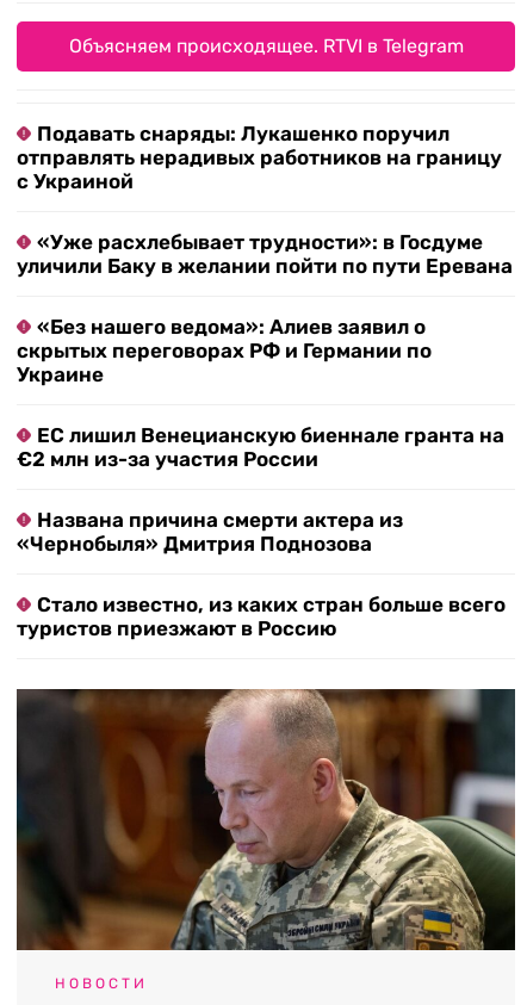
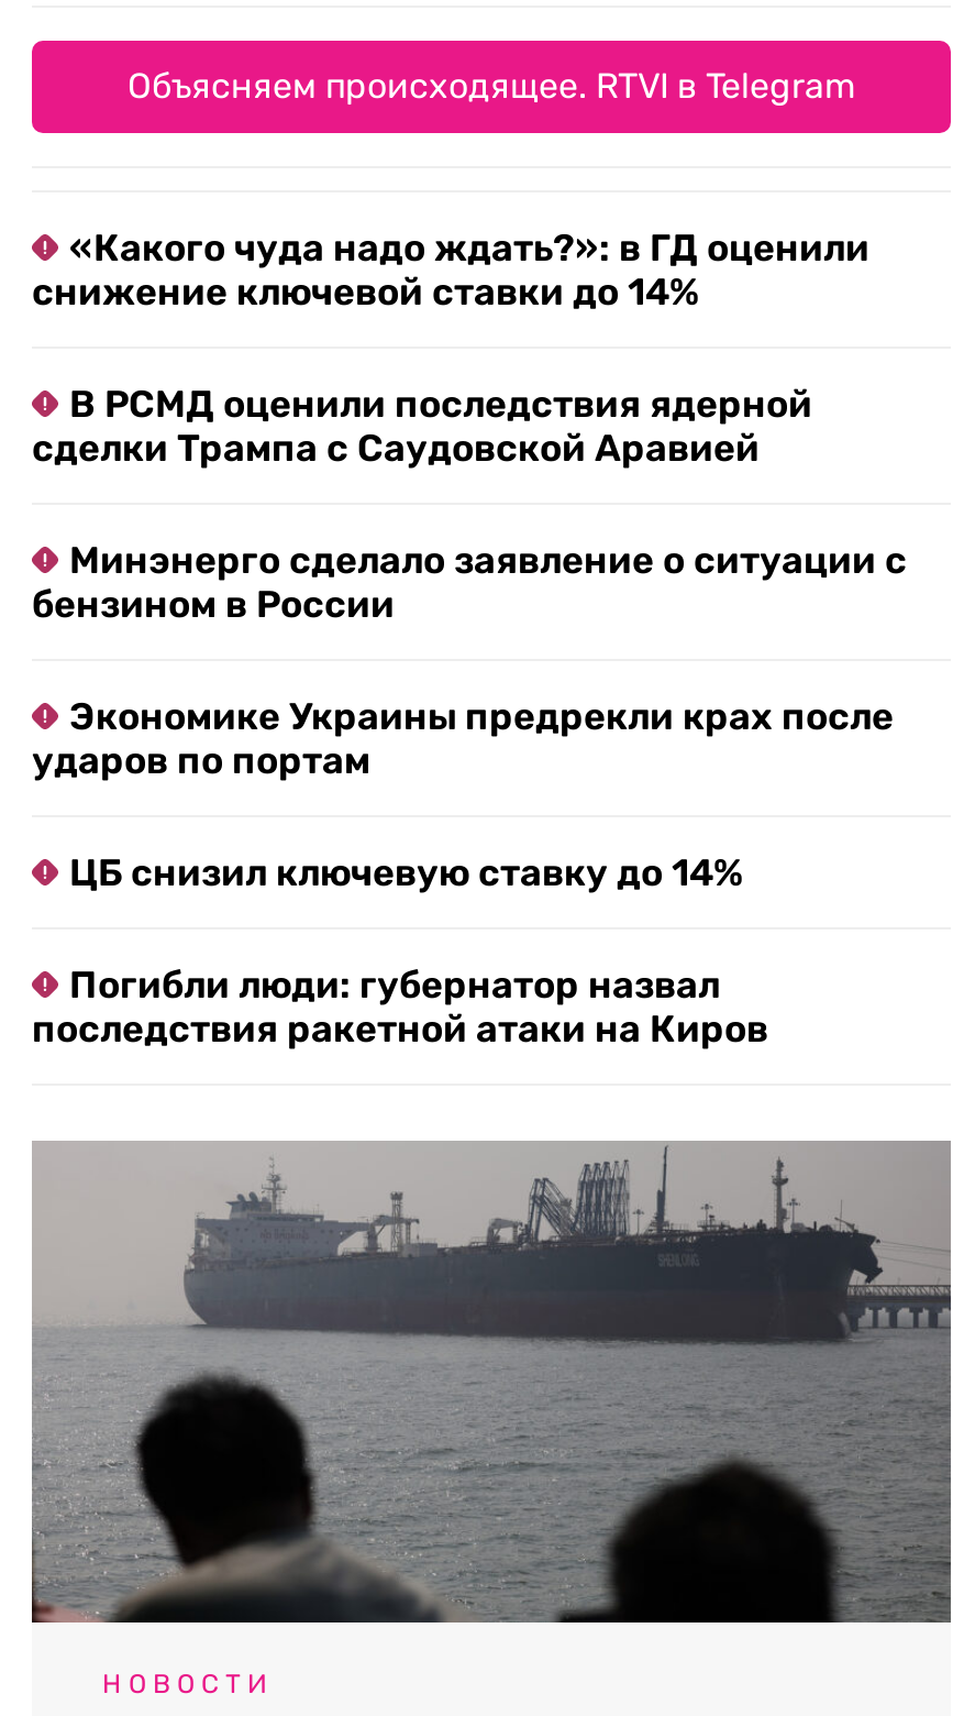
- Подавать снаряды: Лукашенко поручил
- отправлять нерадивых работников на границу
- с Украиной
+ «Какого чуда надо ждать?»: в ГД оценили
+ снижение ключевой ставки до 14%

- «Уже расхлебывает трудности»: в Госдуме
- уличили Баку в желании пойти по пути Еревана
+ В РСМД оценили последствия ядерной
+ сделки Трампа с Саудовской Аравией

- «Без нашего ведома»: Алиев заявил о
- скрытых переговорах РФ и Германии по
- Украине
+ Минэнерго сделало заявление о ситуации с
+ бензином в России

- ЕС лишил Венецианскую биеннале гранта на
- €2 млн из-за участия России
+ Экономике Украины предрекли крах после
+ ударов по портам

- Названа причина смерти актера из
- «Чернобыля» Дмитрия Поднозова
+ ЦБ снизил ключевую ставку до 14%

- Стало известно, из каких стран больше всего
- туристов приезжают в Россию
+ Погибли люди: губернатор назвал
+ последствия ракетной атаки на Киров

- [image]
+ [image]
